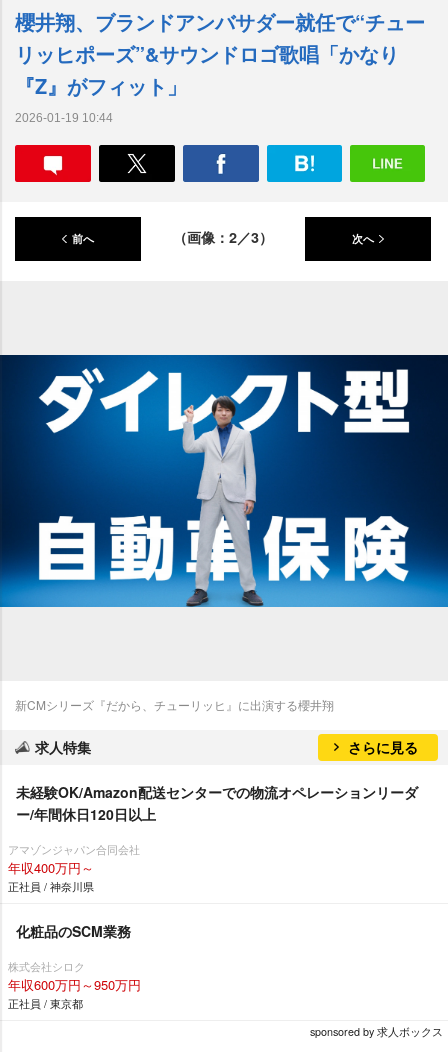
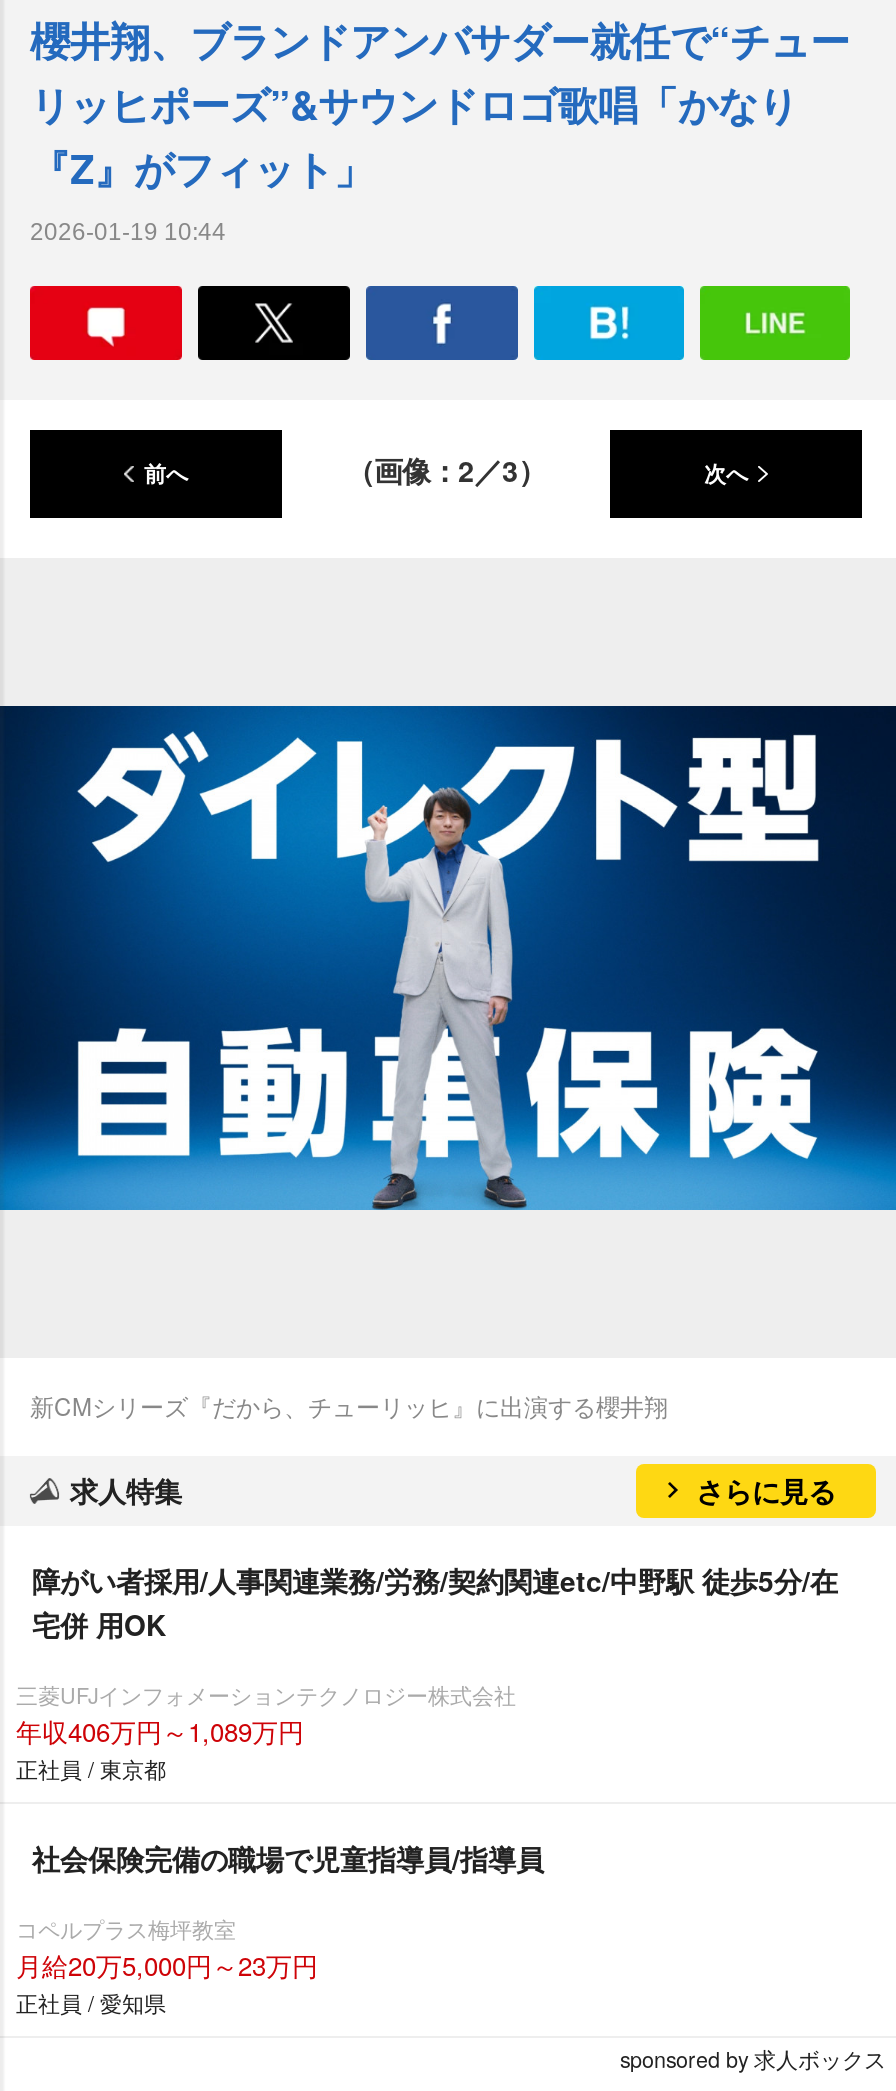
- 未経験OK/Amazon配送センターでの物流オペレーションリーダ
- ー/年間休日120日以上
- アマゾンジャパン合同会社
- 年収400万円～
- 正社員 / 神奈川県
- 化粧品のSCM業務
- 株式会社シロク
- 年収600万円～950万円
+ 障がい者採用/人事関連業務/労務/契約関連etc/中野駅 徒歩5分/在
+ 宅併 用OK
+ 三菱UFJインフォメーションテクノロジー株式会社
+ 年収406万円～1,089万円

moved up: 正社員 / 東京都

+ 社会保険完備の職場で児童指導員/指導員
+ コペルプラス梅坪教室
+ 月給20万5,000円～23万円
+ 正社員 / 愛知県
